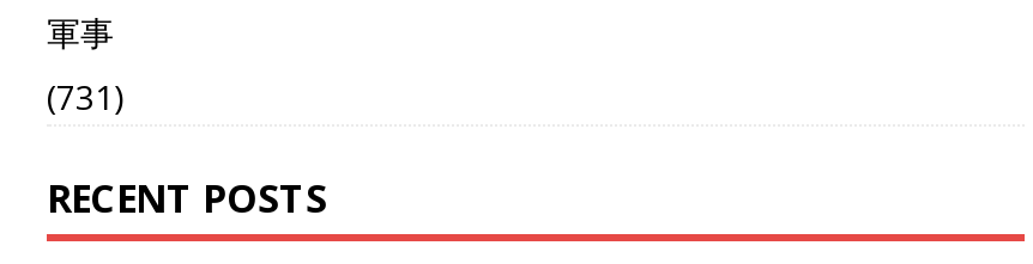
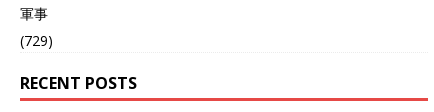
- (731)
+ (729)
